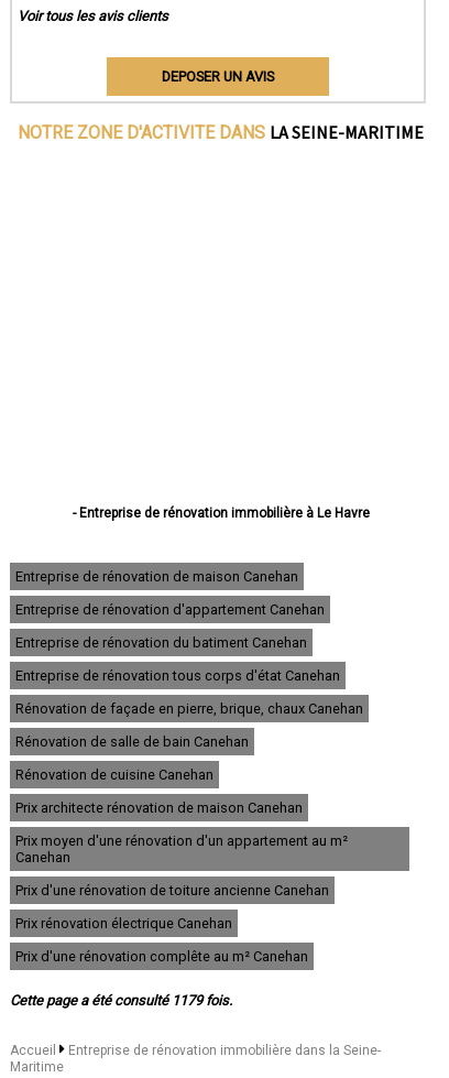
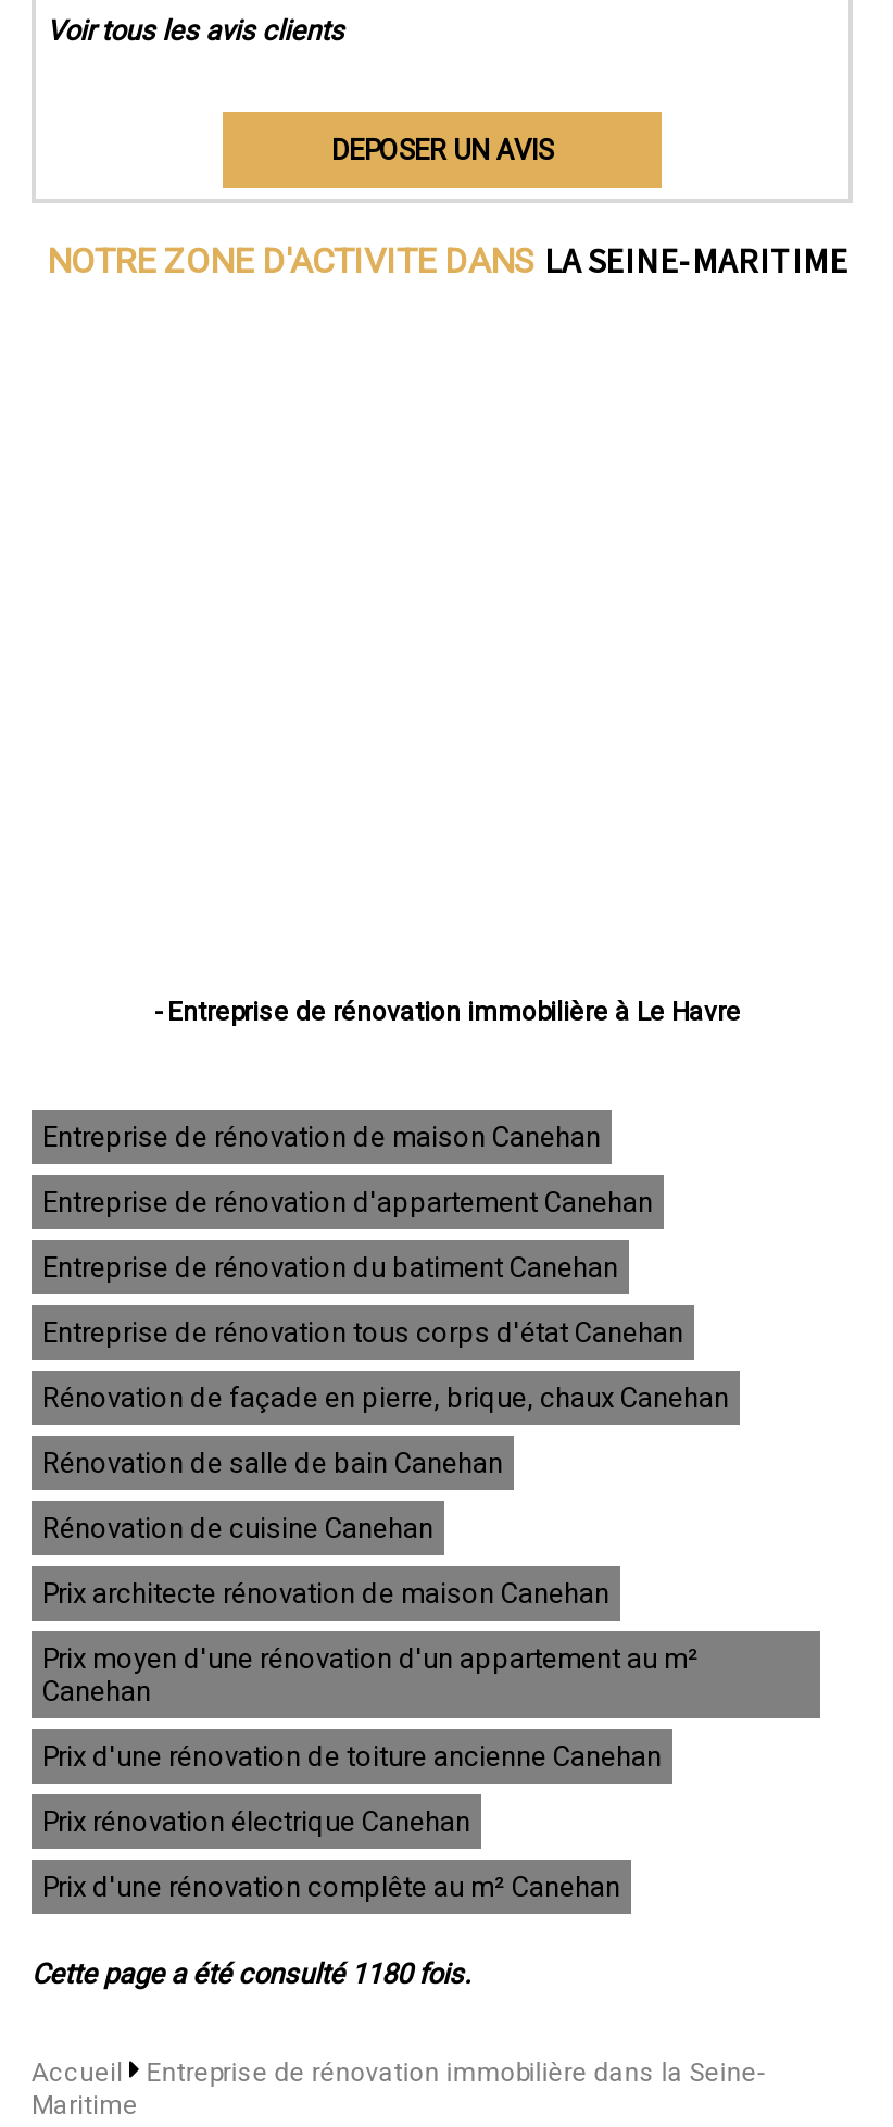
- Cette page a été consulté 1179 fois.
+ Cette page a été consulté 1180 fois.
